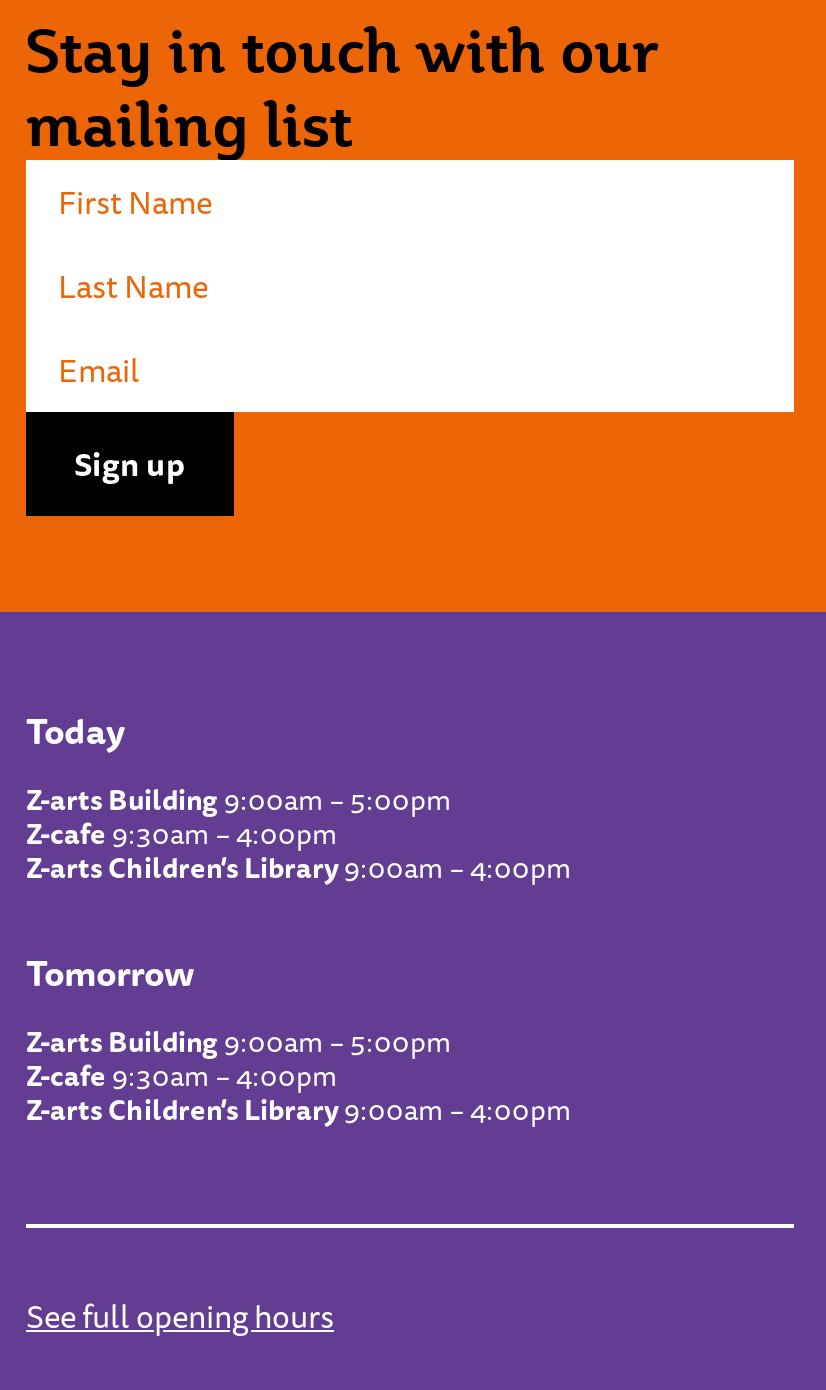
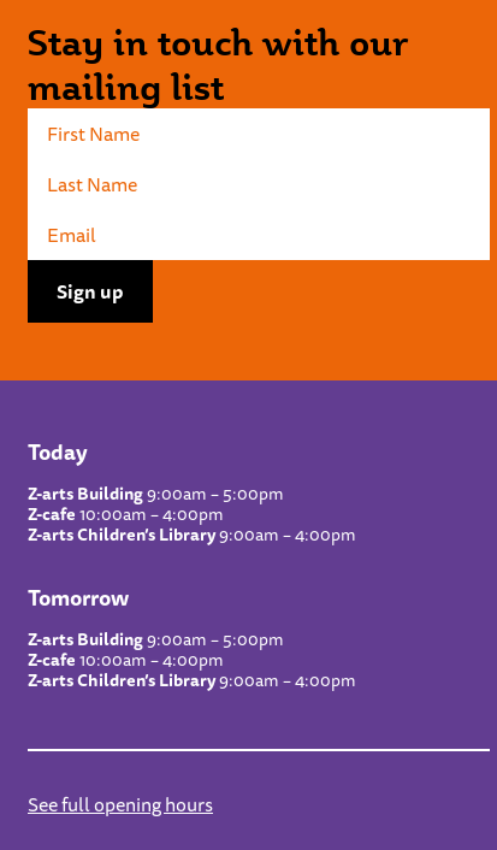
- Z-cafe 9:30am – 4:00pm
+ Z-cafe 10:00am – 4:00pm

- Z-cafe 9:30am – 4:00pm
+ Z-cafe 10:00am – 4:00pm
